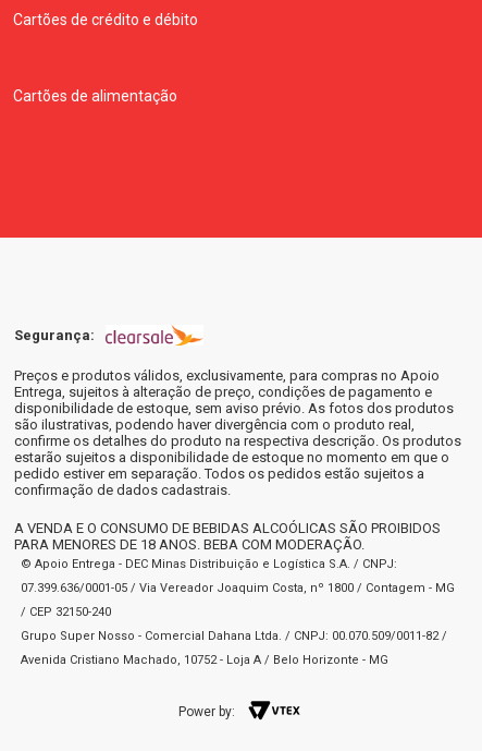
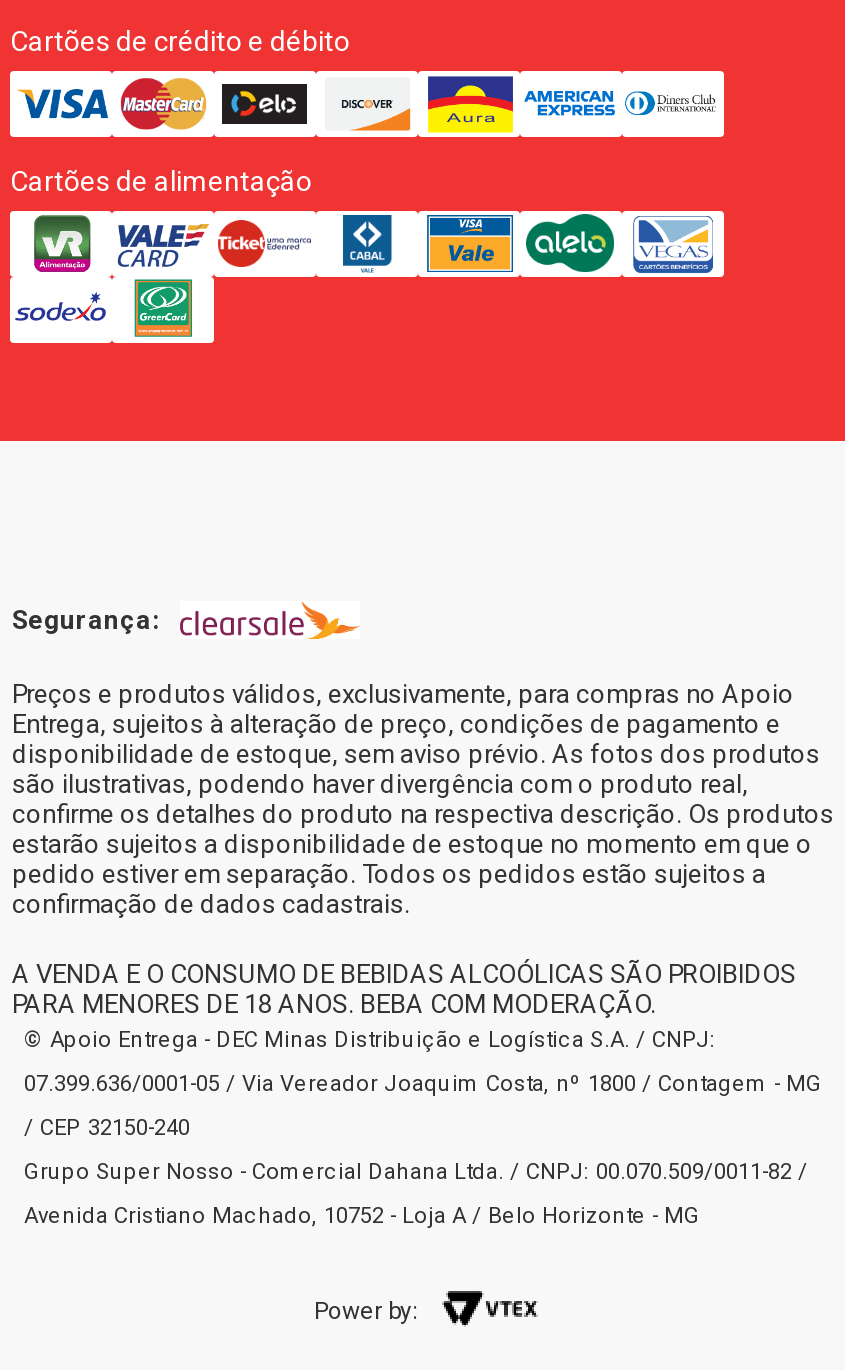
+ [image]

+ [image]
